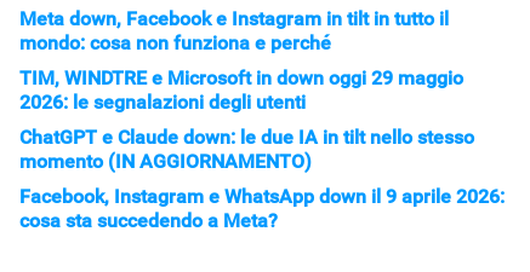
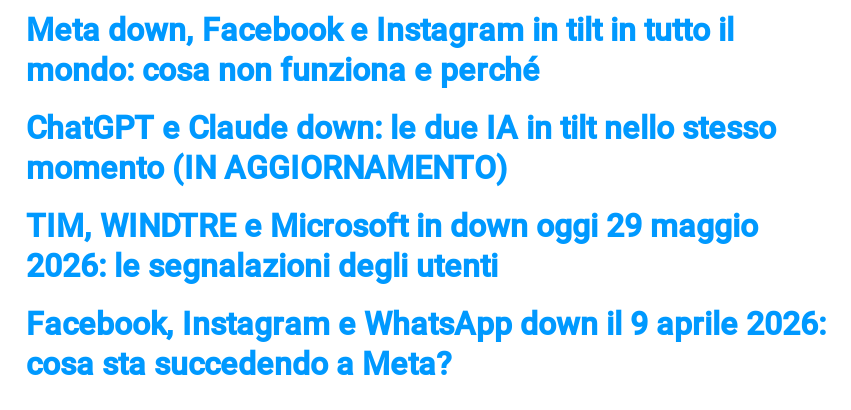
moved down: TIM, WINDTRE e Microsoft in down oggi 29 maggio | 2026: le segnalazioni degli utenti

moved up: ChatGPT e Claude down: le due IA in tilt nello stesso | momento (IN AGGIORNAMENTO)
